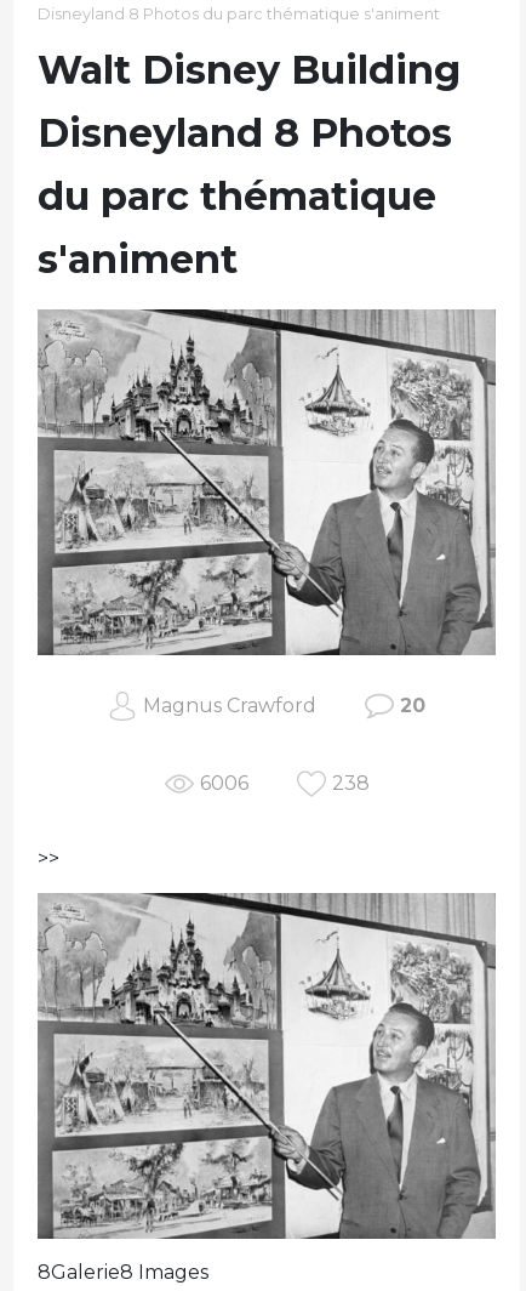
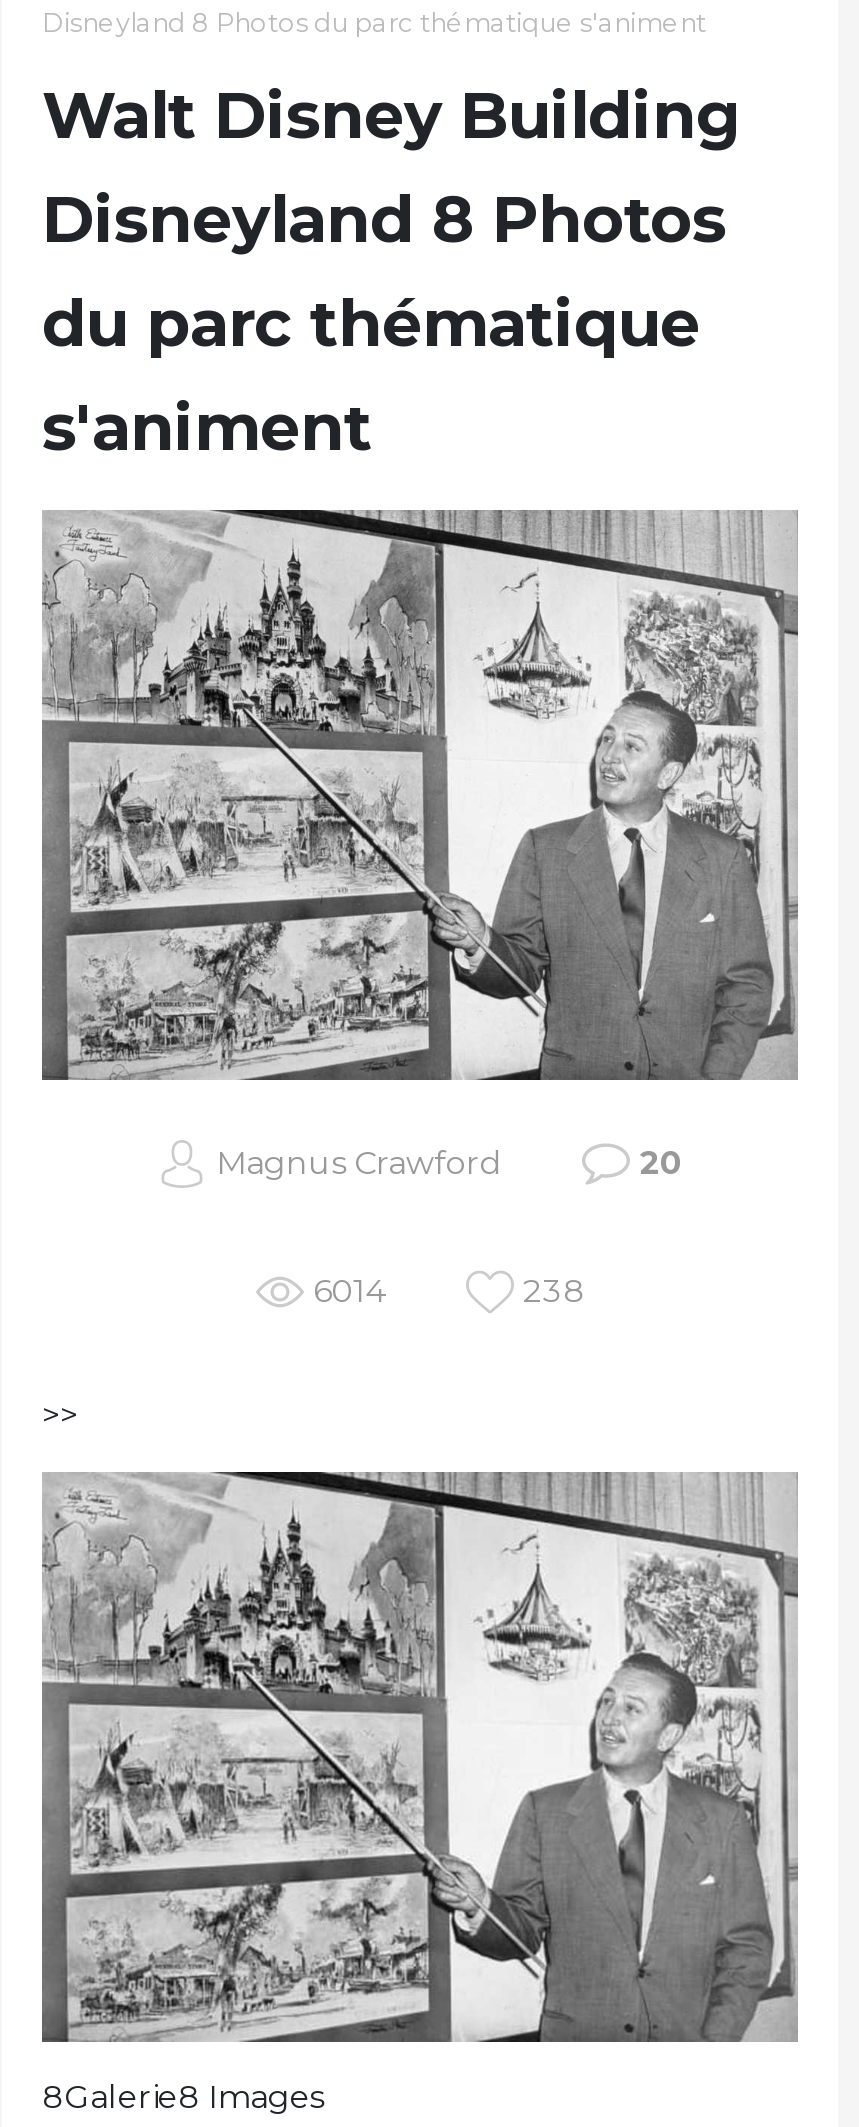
- 6006
+ 6014
